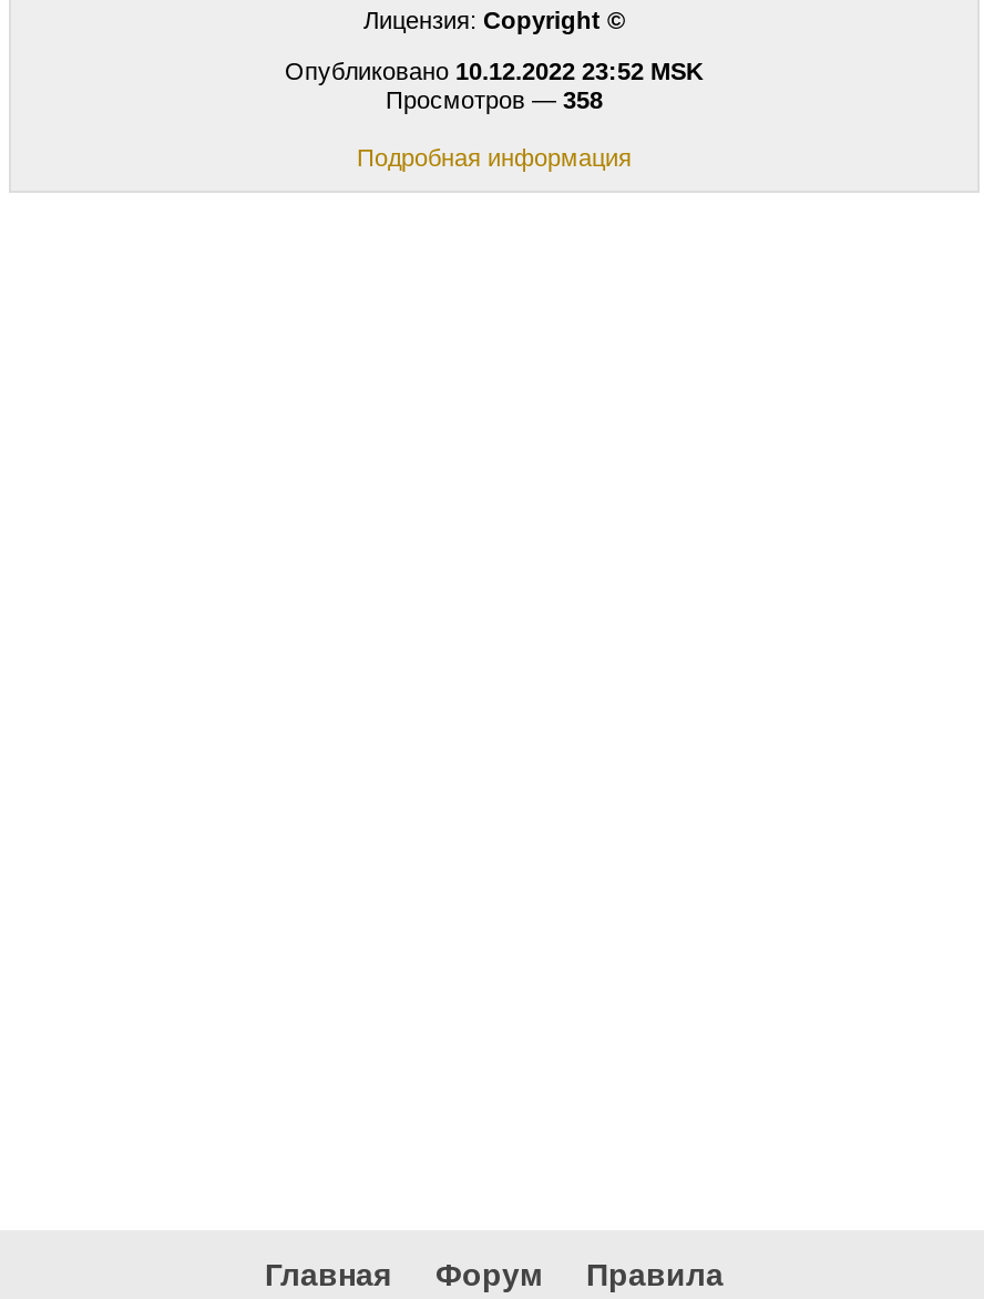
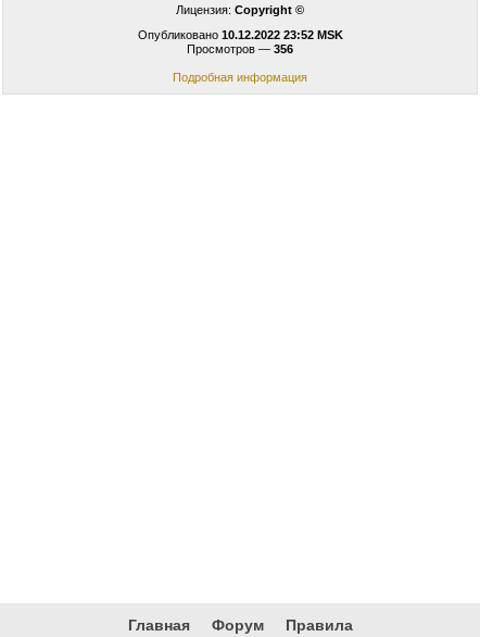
- Просмотров — 358
+ Просмотров — 356
